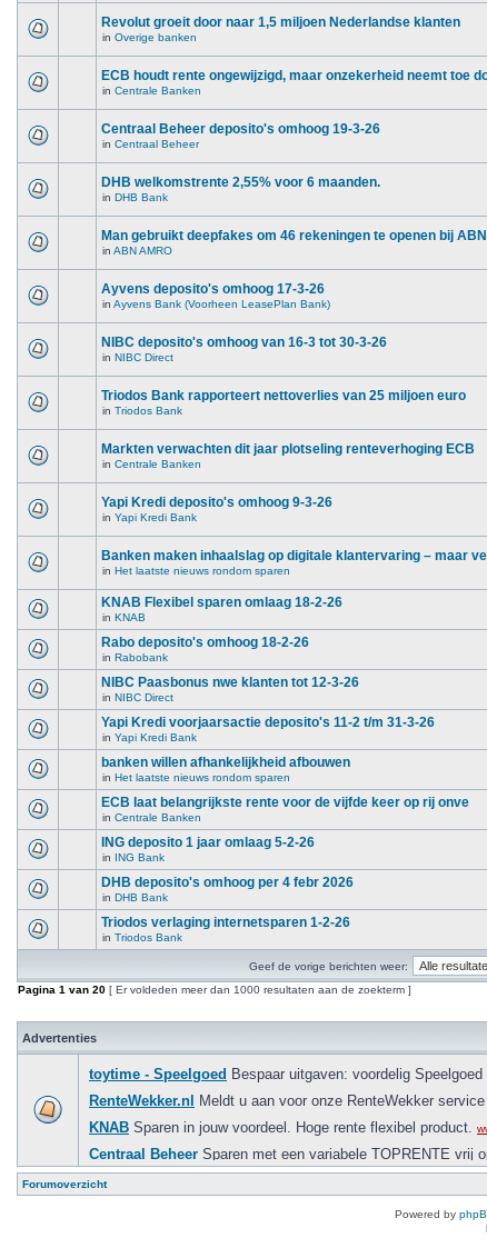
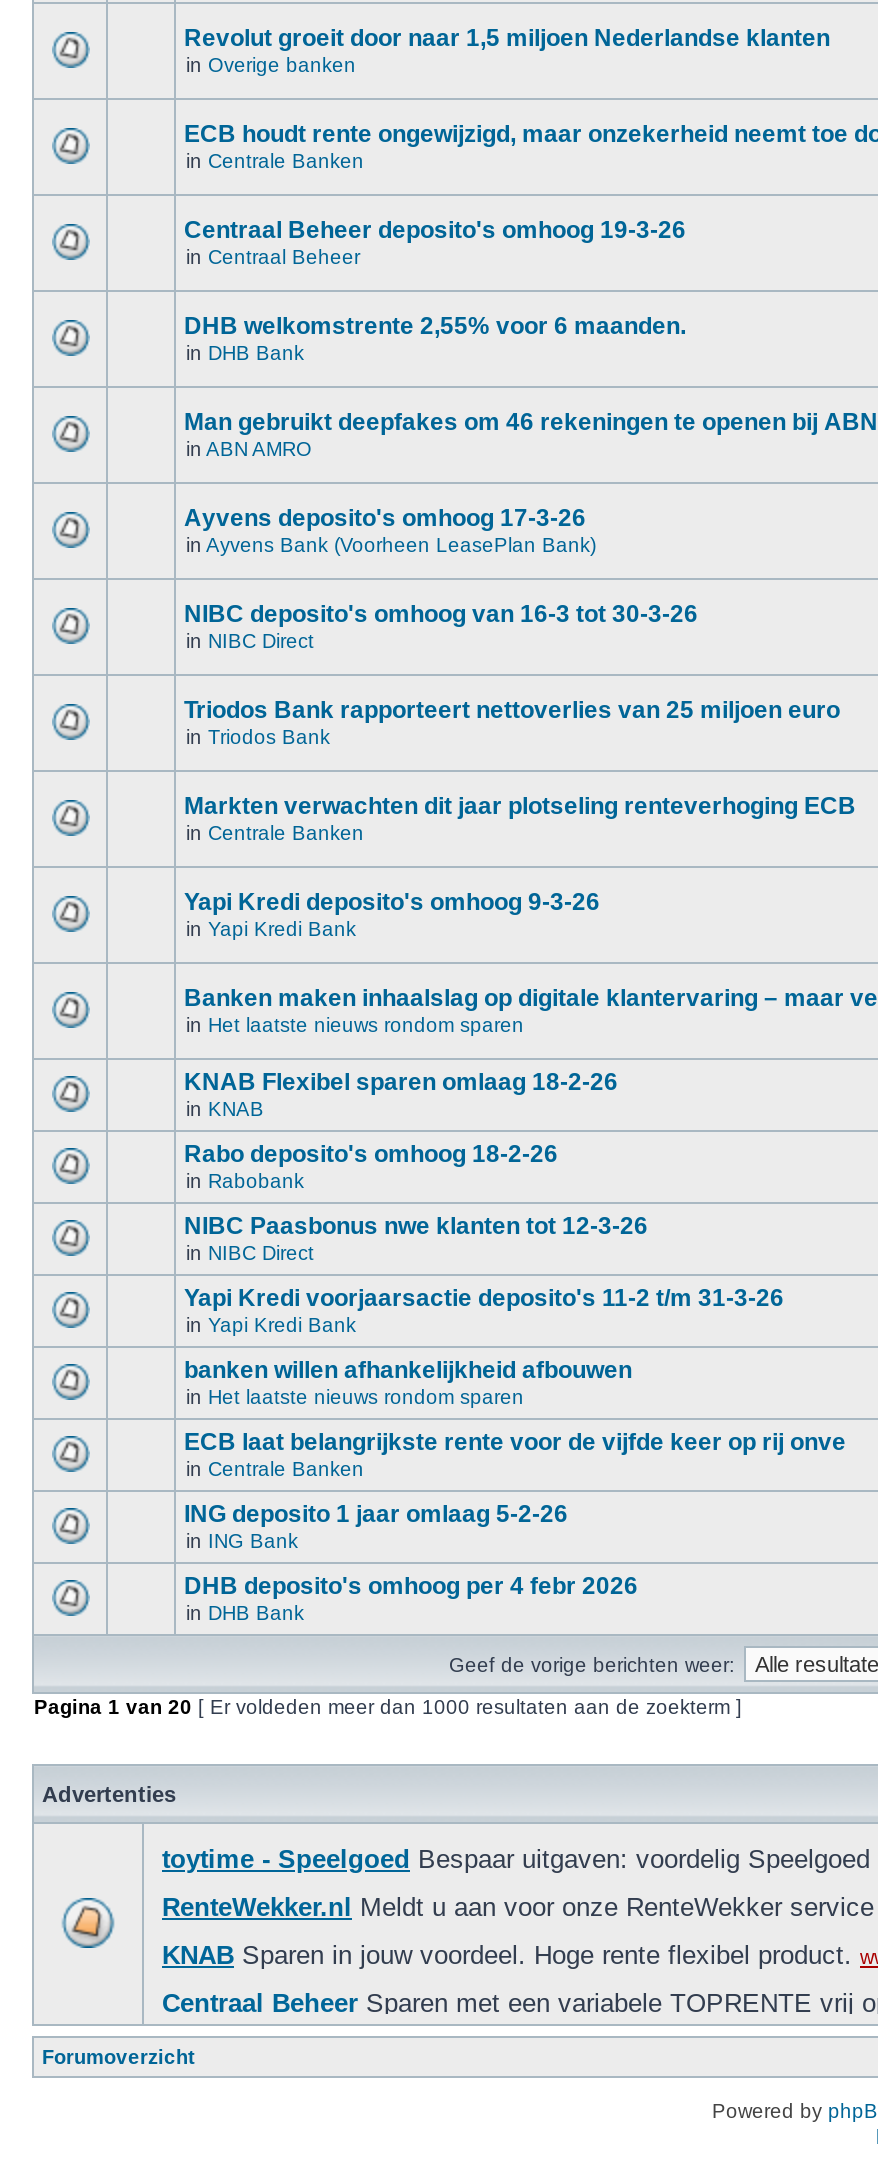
- Triodos verlaging internetsparen 1-2-26
- in Triodos Bank
